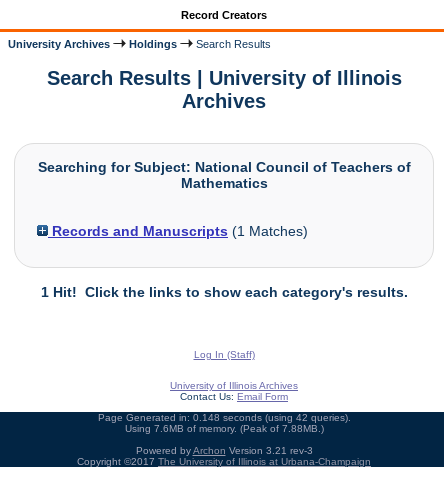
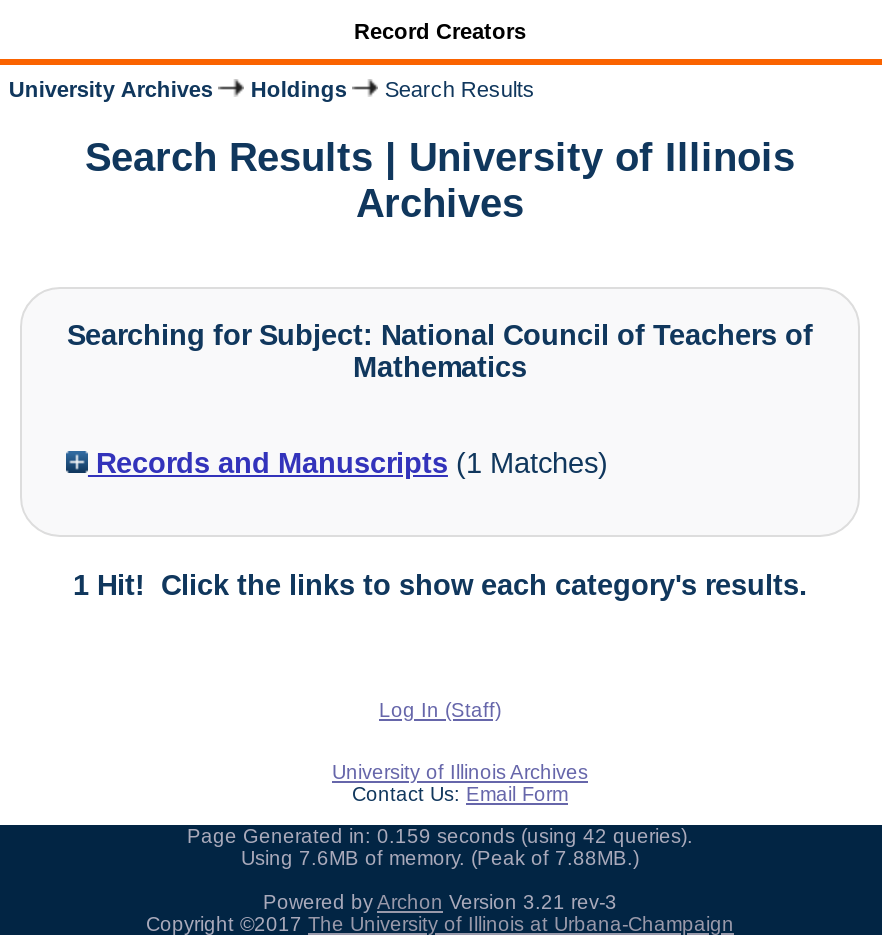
- Page Generated in: 0.148 seconds (using 42 queries).
+ Page Generated in: 0.159 seconds (using 42 queries).
